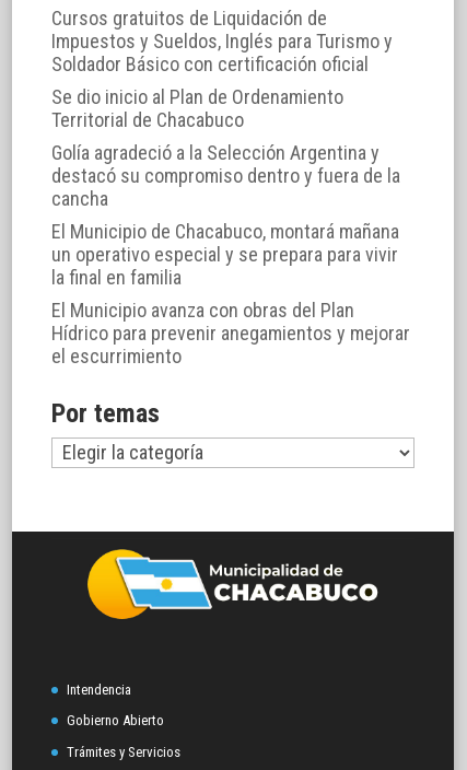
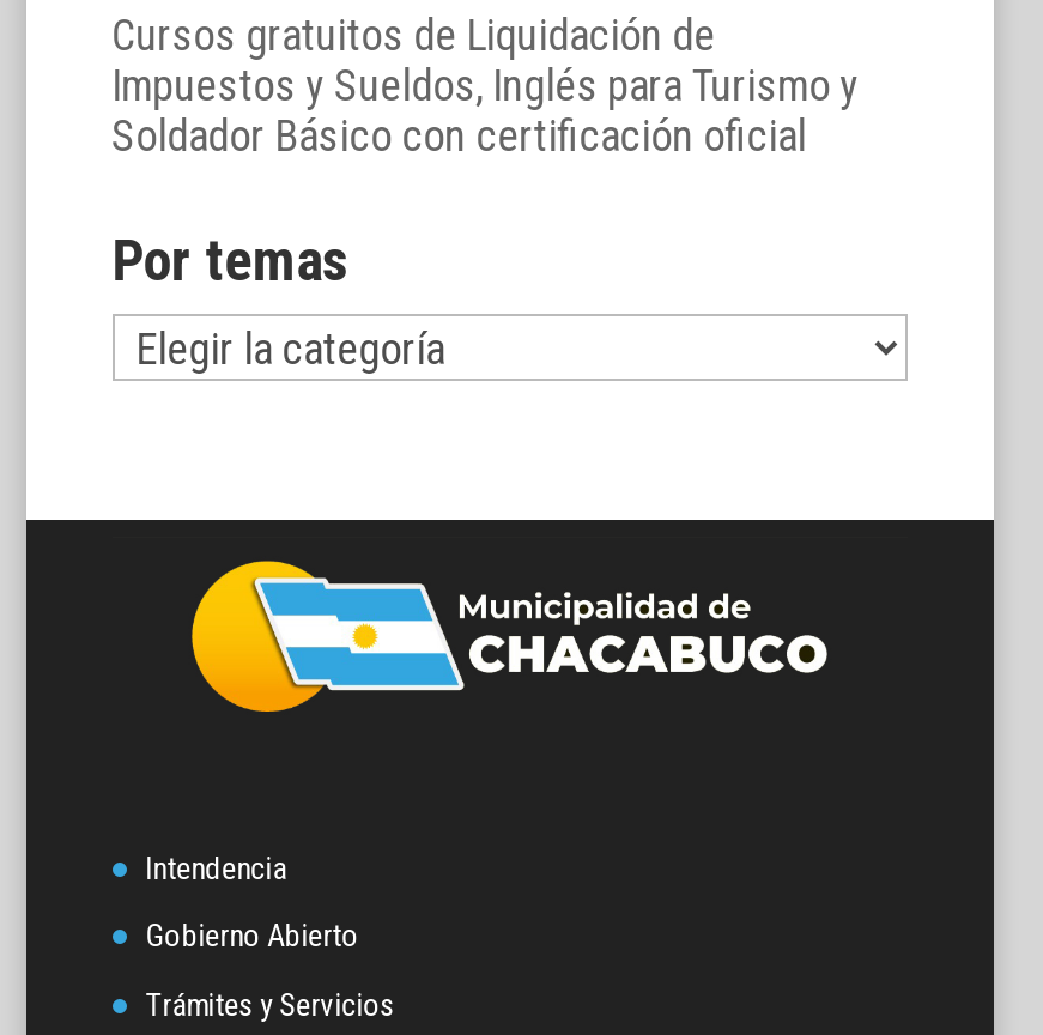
- Se dio inicio al Plan de Ordenamiento
- Territorial de Chacabuco
- Golía agradeció a la Selección Argentina y
- destacó su compromiso dentro y fuera de la
- cancha
- El Municipio de Chacabuco, montará mañana
- un operativo especial y se prepara para vivir
- la final en familia
- El Municipio avanza con obras del Plan
- Hídrico para prevenir anegamientos y mejorar
- el escurrimiento
